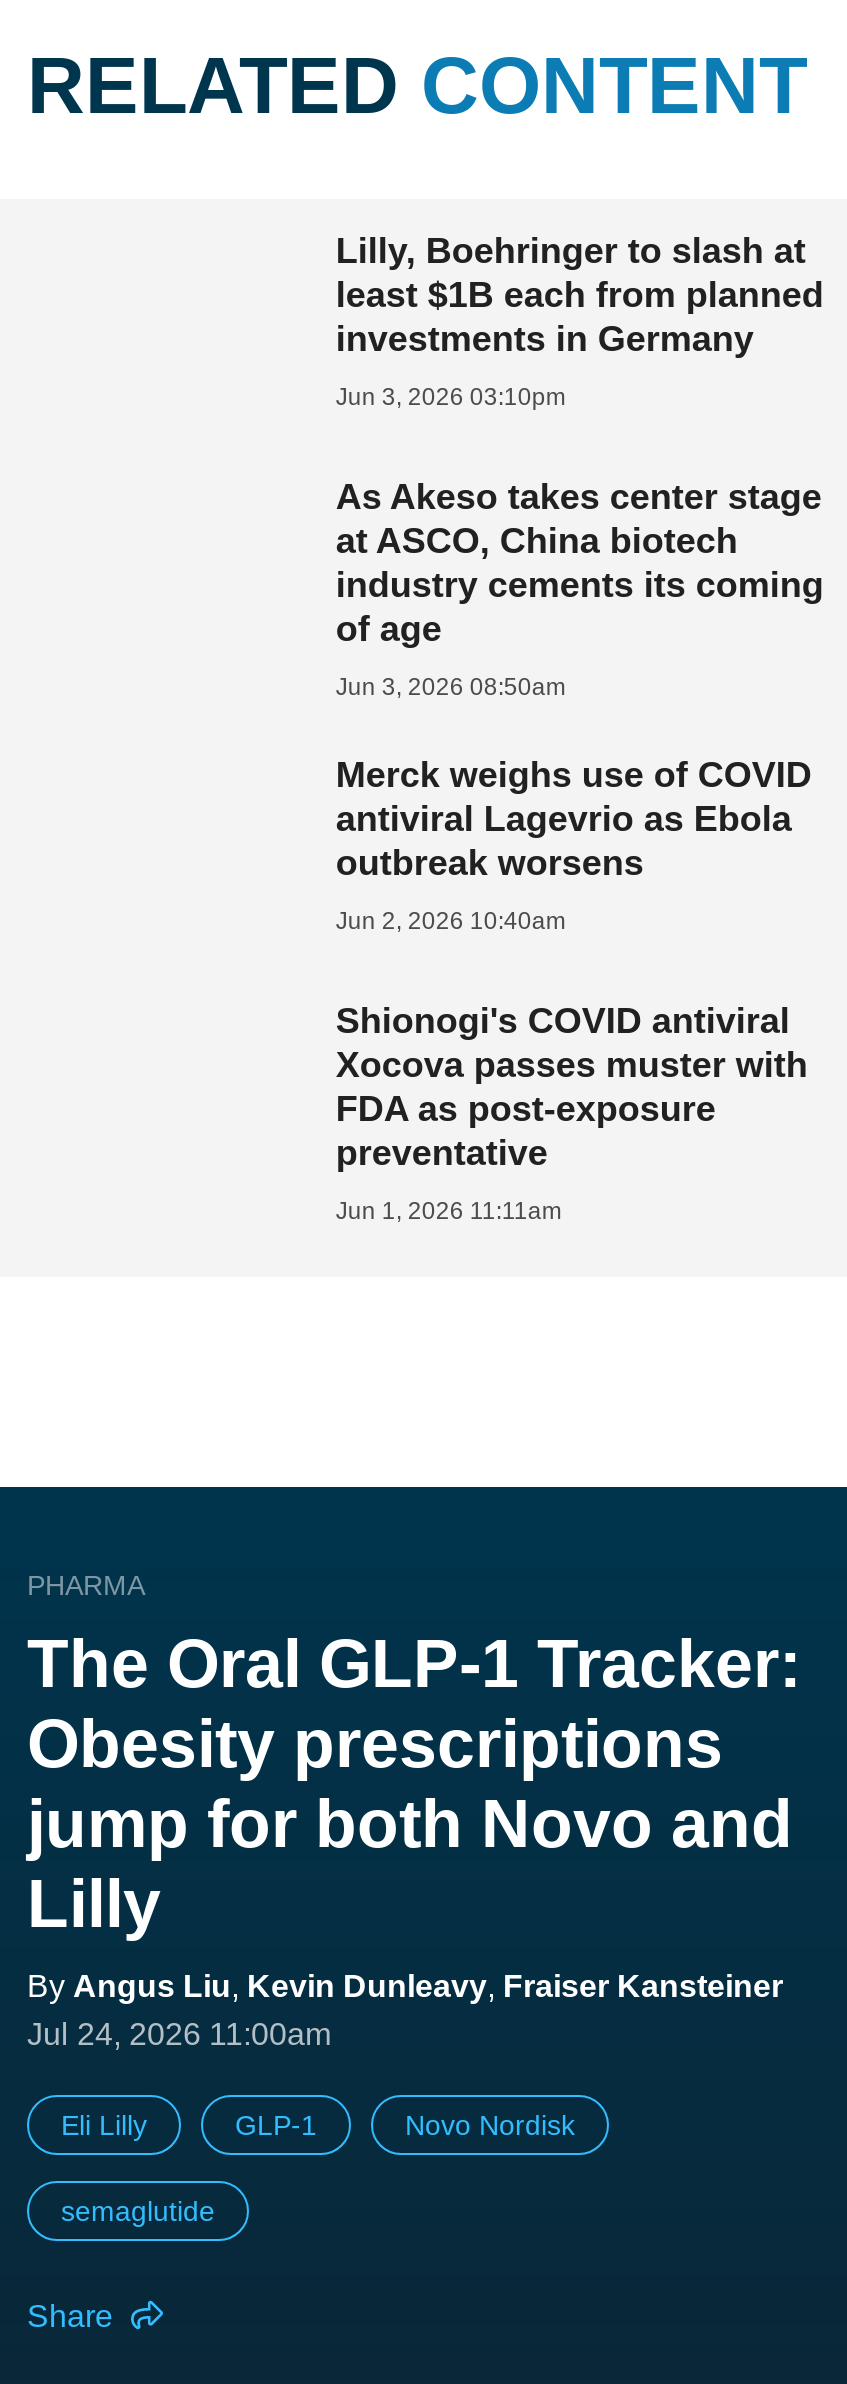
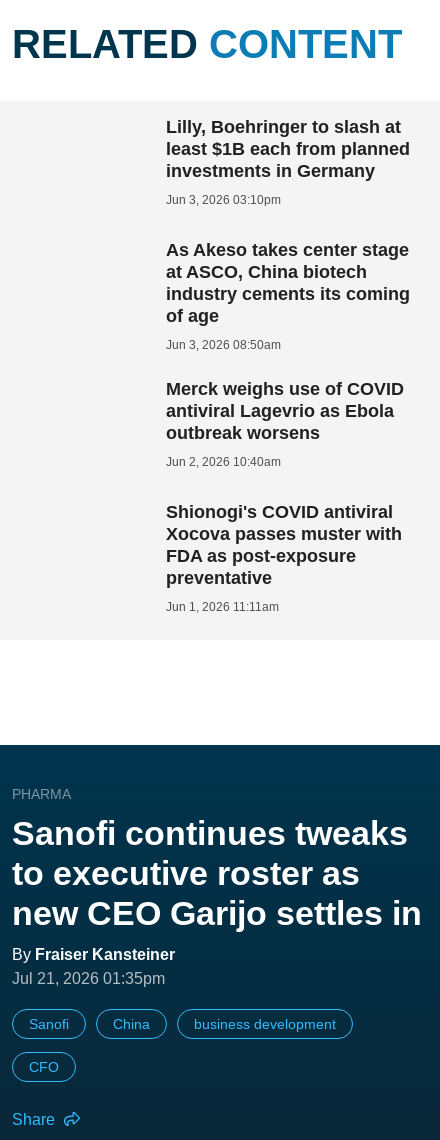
- The Oral GLP-1 Tracker:
- Obesity prescriptions
- jump for both Novo and
- Lilly
- By Angus Liu, Kevin Dunleavy, Fraiser Kansteiner
- Jul 24, 2026 11:00am
+ Sanofi continues tweaks
+ to executive roster as
+ new CEO Garijo settles in
+ By Fraiser Kansteiner
+ Jul 21, 2026 01:35pm

- Eli Lilly
- GLP-1
- Novo Nordisk
+ Sanofi
+ China
+ business development

- semaglutide
+ CFO
